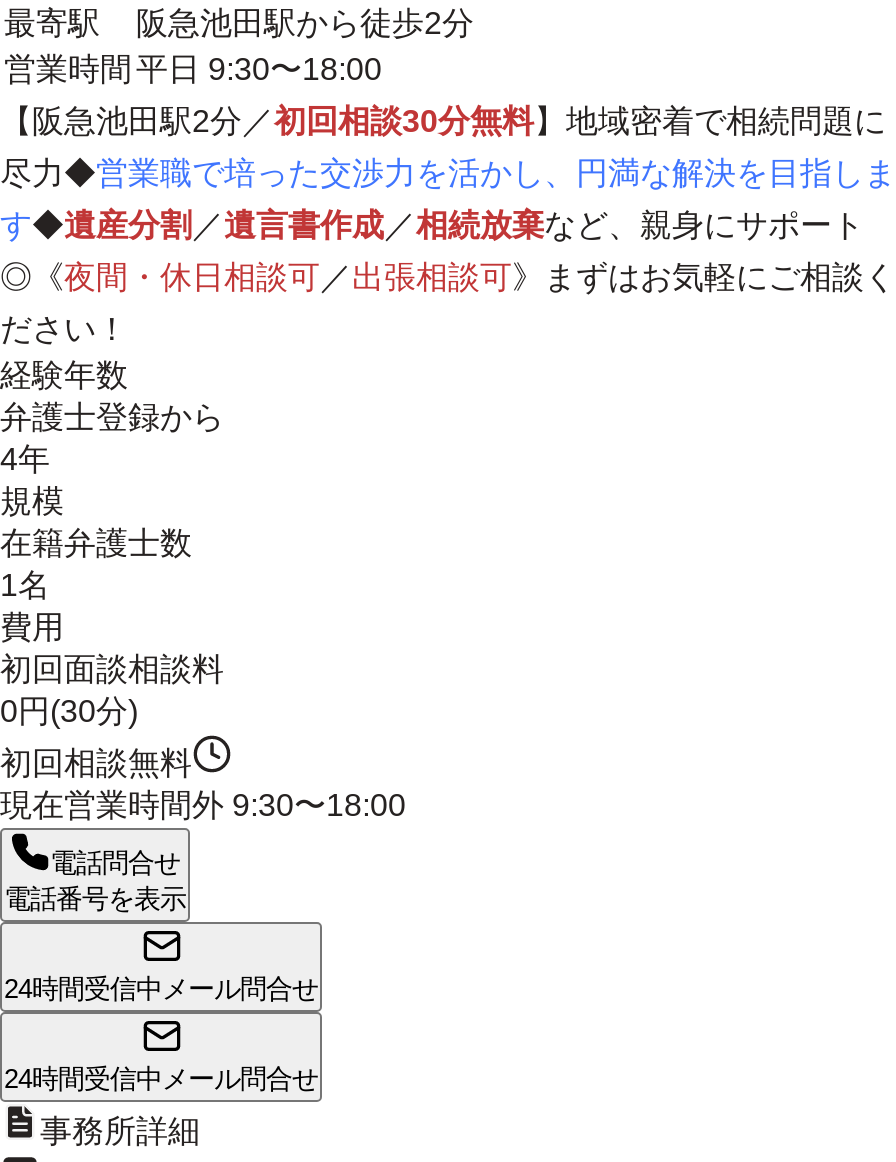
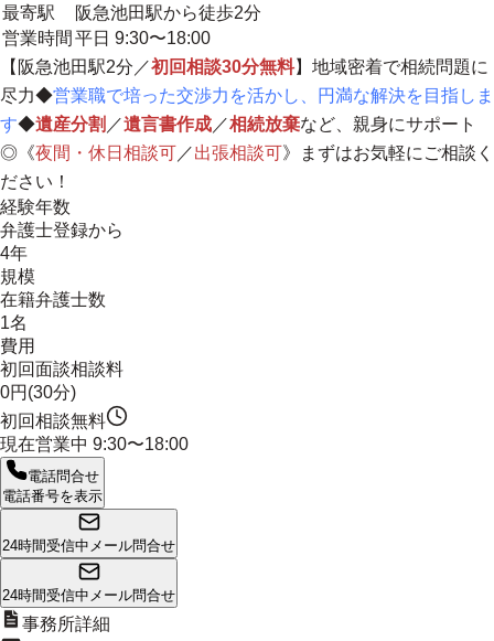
- 現在営業時間外9:30〜18:00
+ 現在営業中9:30〜18:00
